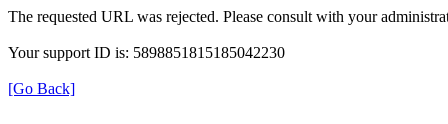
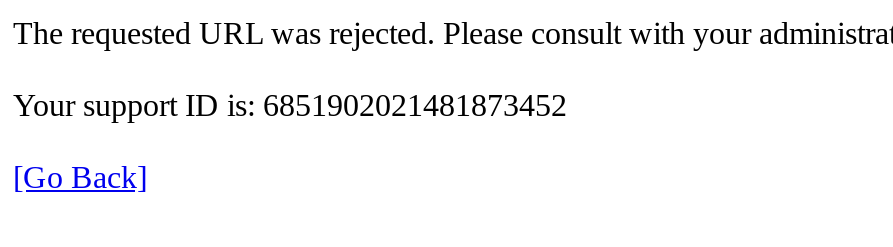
- Your support ID is: 5898851815185042230
+ Your support ID is: 6851902021481873452
